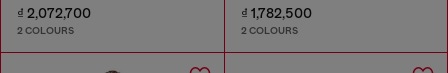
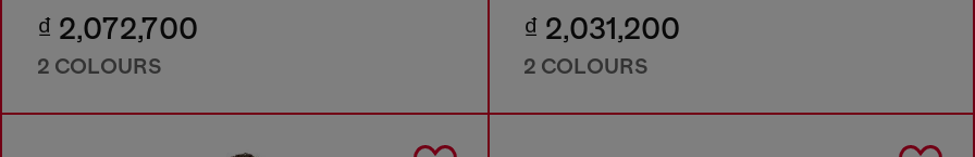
- ₫ 1,782,500
+ ₫ 2,031,200
